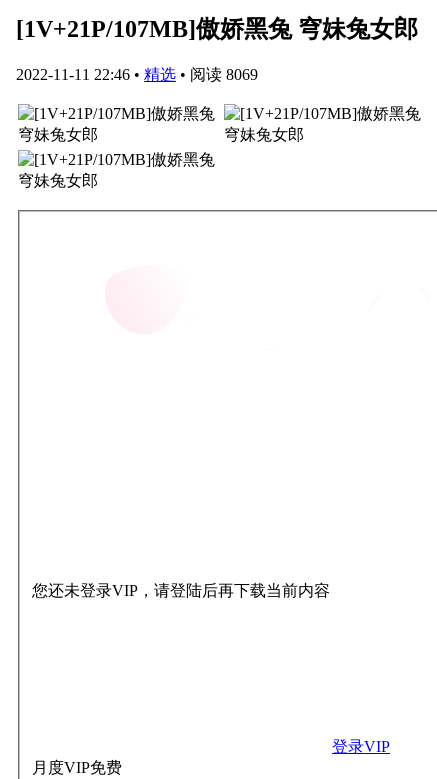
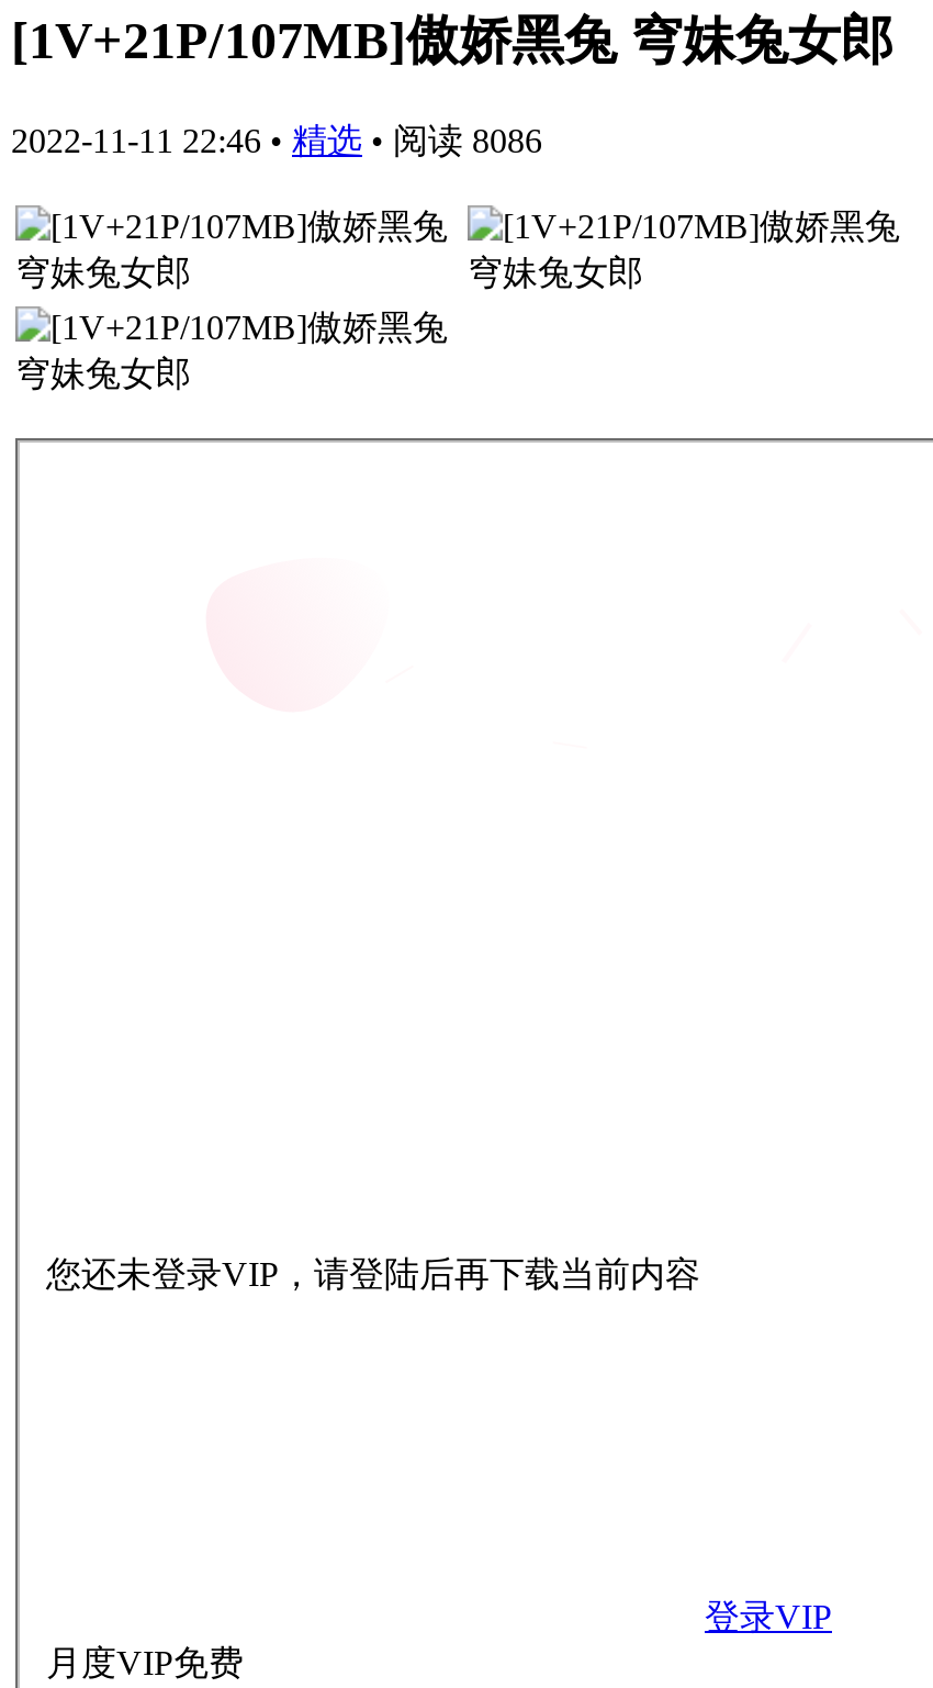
- 2022-11-11 22:46 • 精选 • 阅读 8069
+ 2022-11-11 22:46 • 精选 • 阅读 8086
